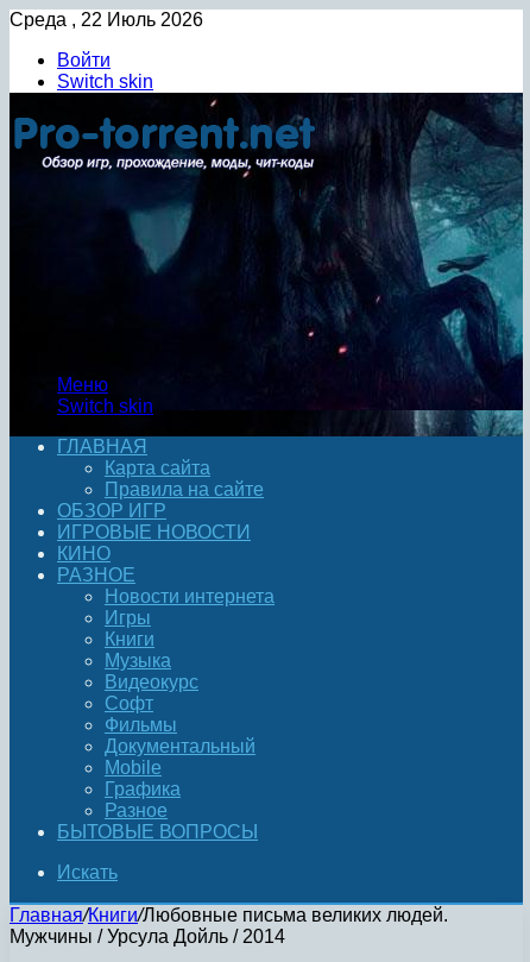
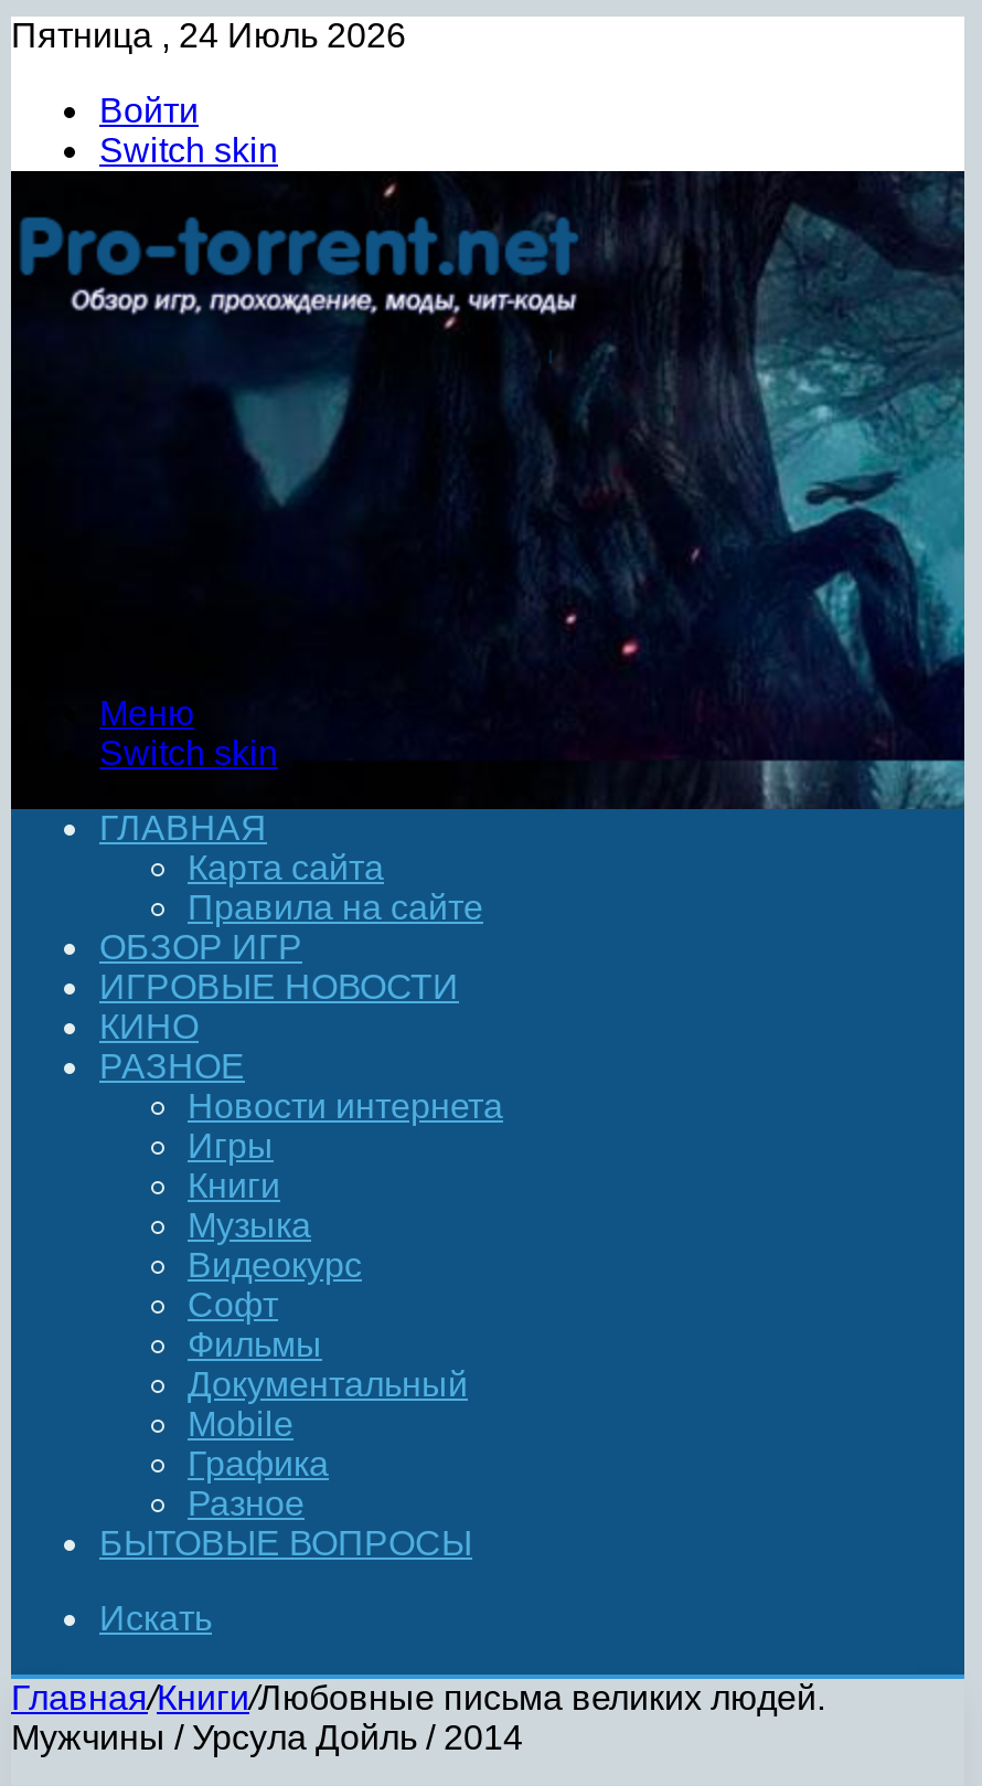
- Среда , 22 Июль 2026
+ Пятница , 24 Июль 2026
